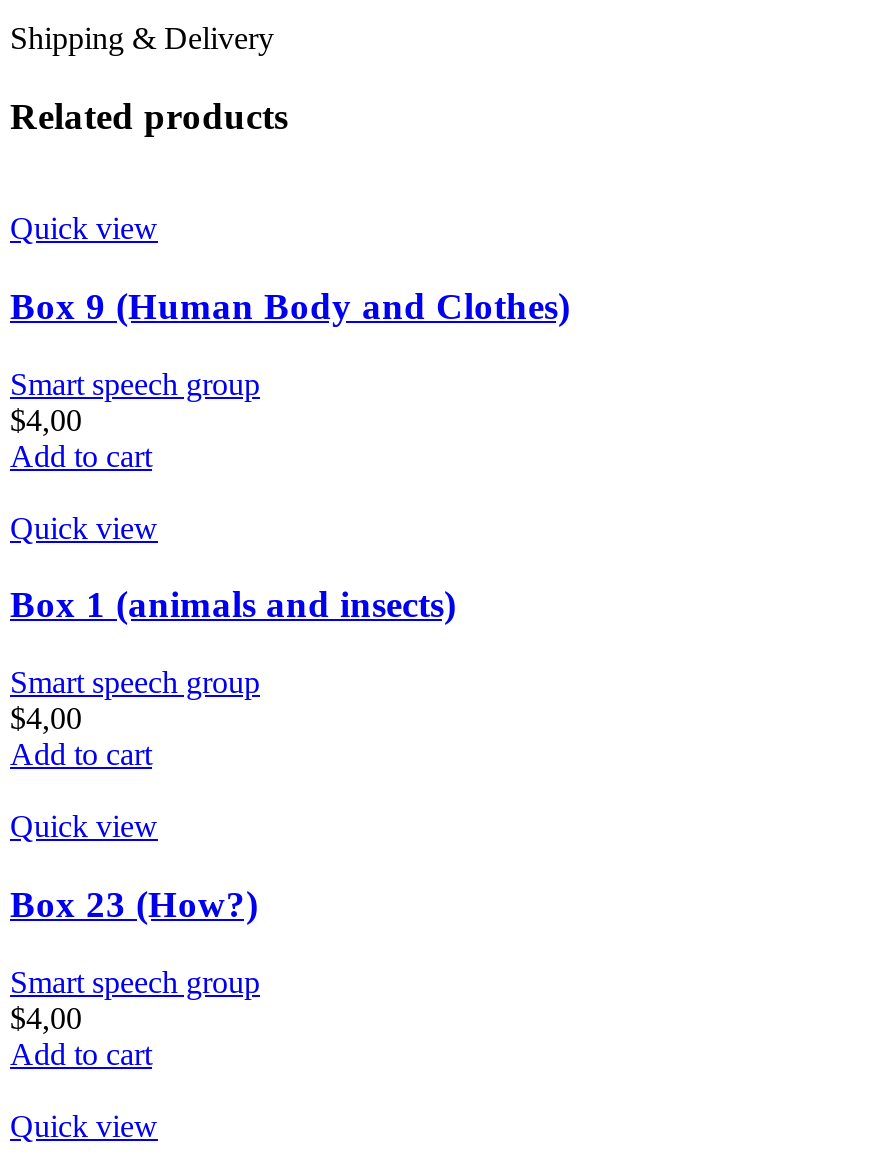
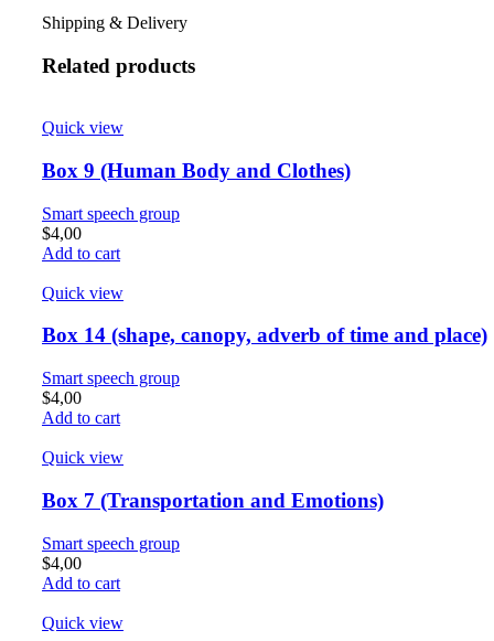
- Box 1 (animals and insects)
+ Box 14 (shape, canopy, adverb of time and place)

- Box 23 (How?)
+ Box 7 (Transportation and Emotions)
